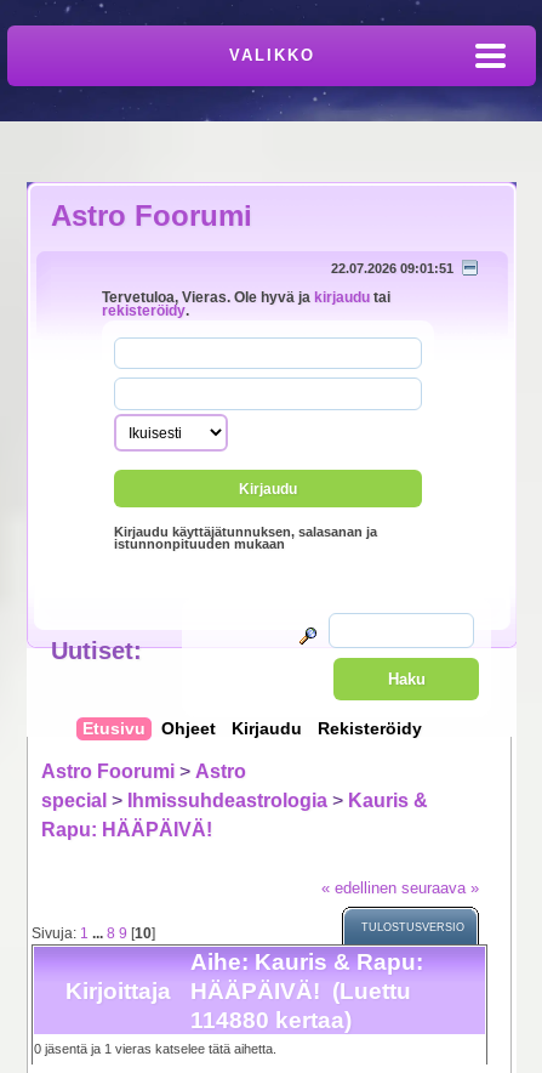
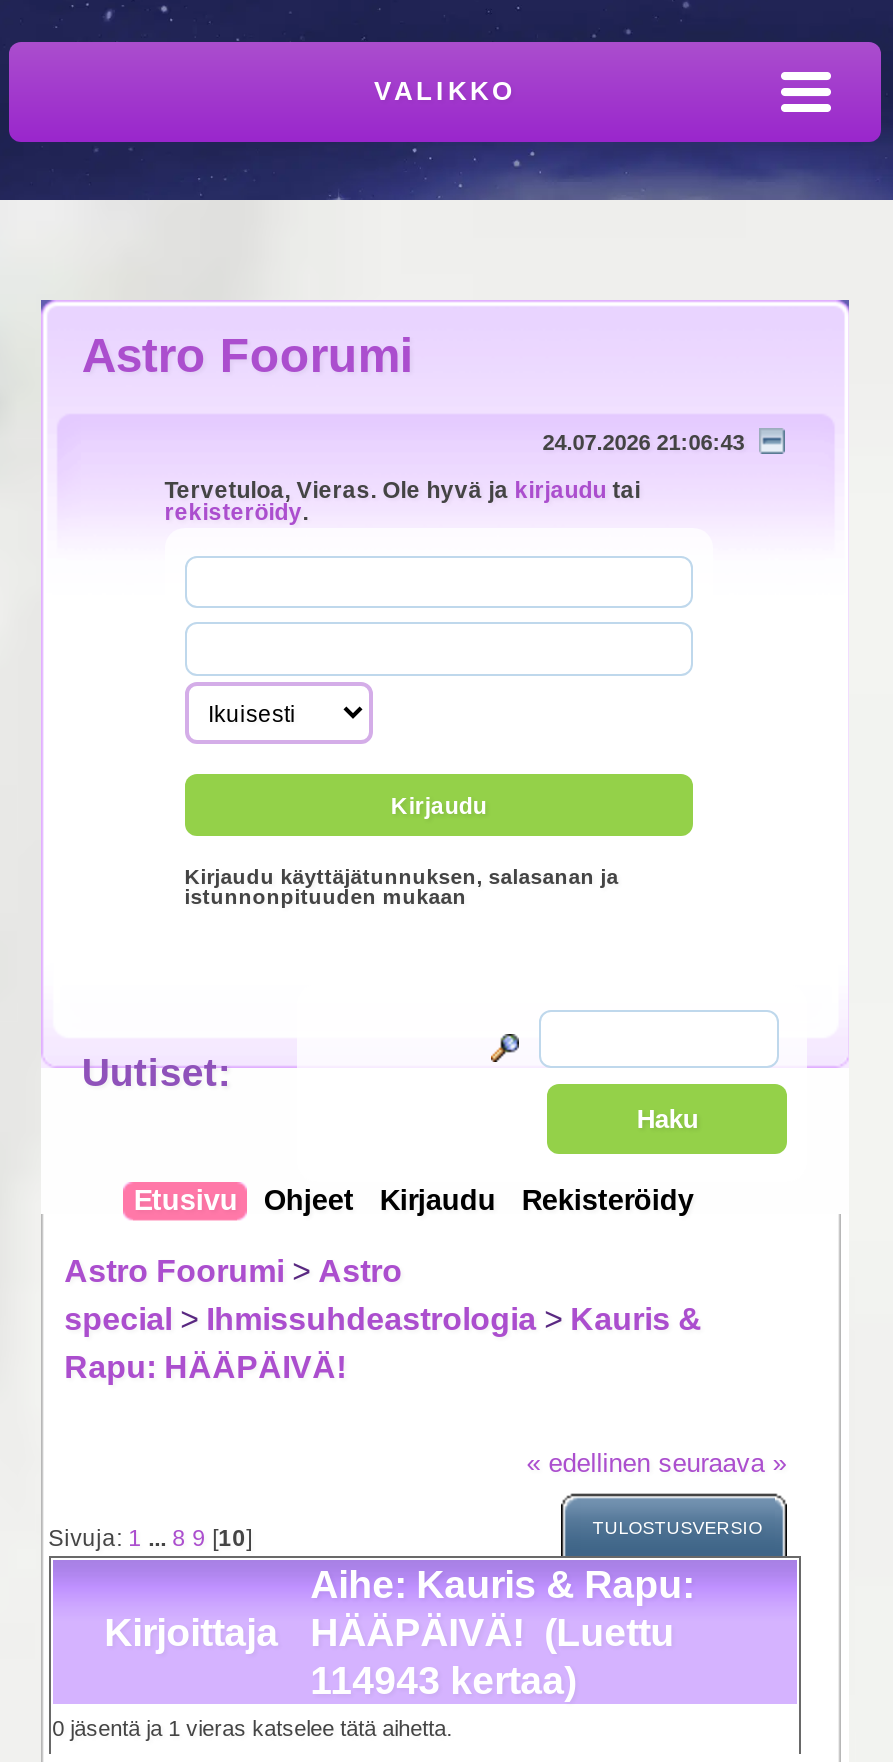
- 22.07.2026 09:01:51
+ 24.07.2026 21:06:43

- 114880 kertaa)
+ 114943 kertaa)
